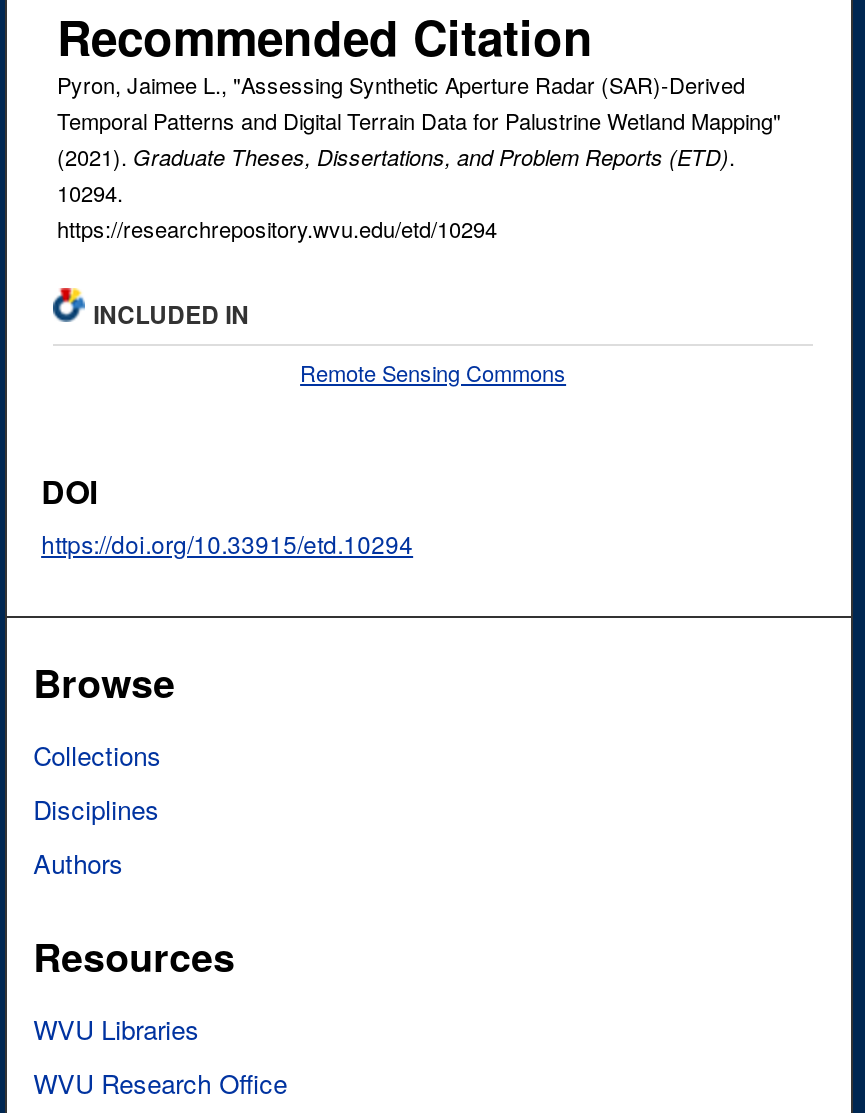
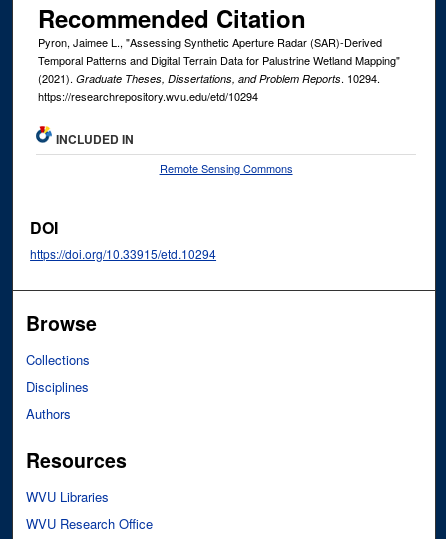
- (2021). Graduate Theses, Dissertations, and Problem Reports (ETD).
- 10294.
+ (2021). Graduate Theses, Dissertations, and Problem Reports. 10294.
